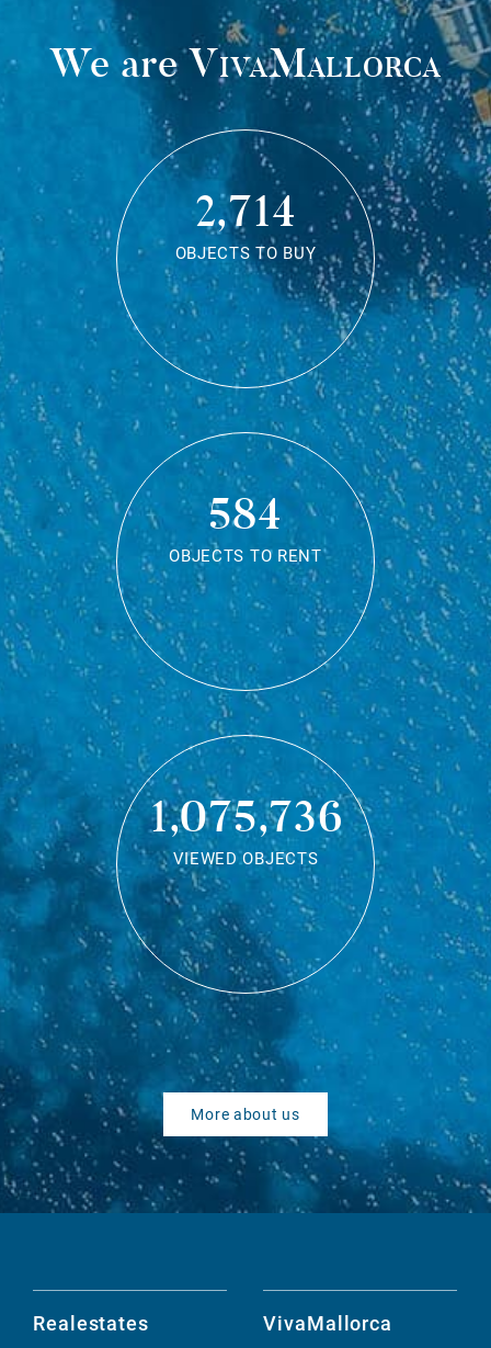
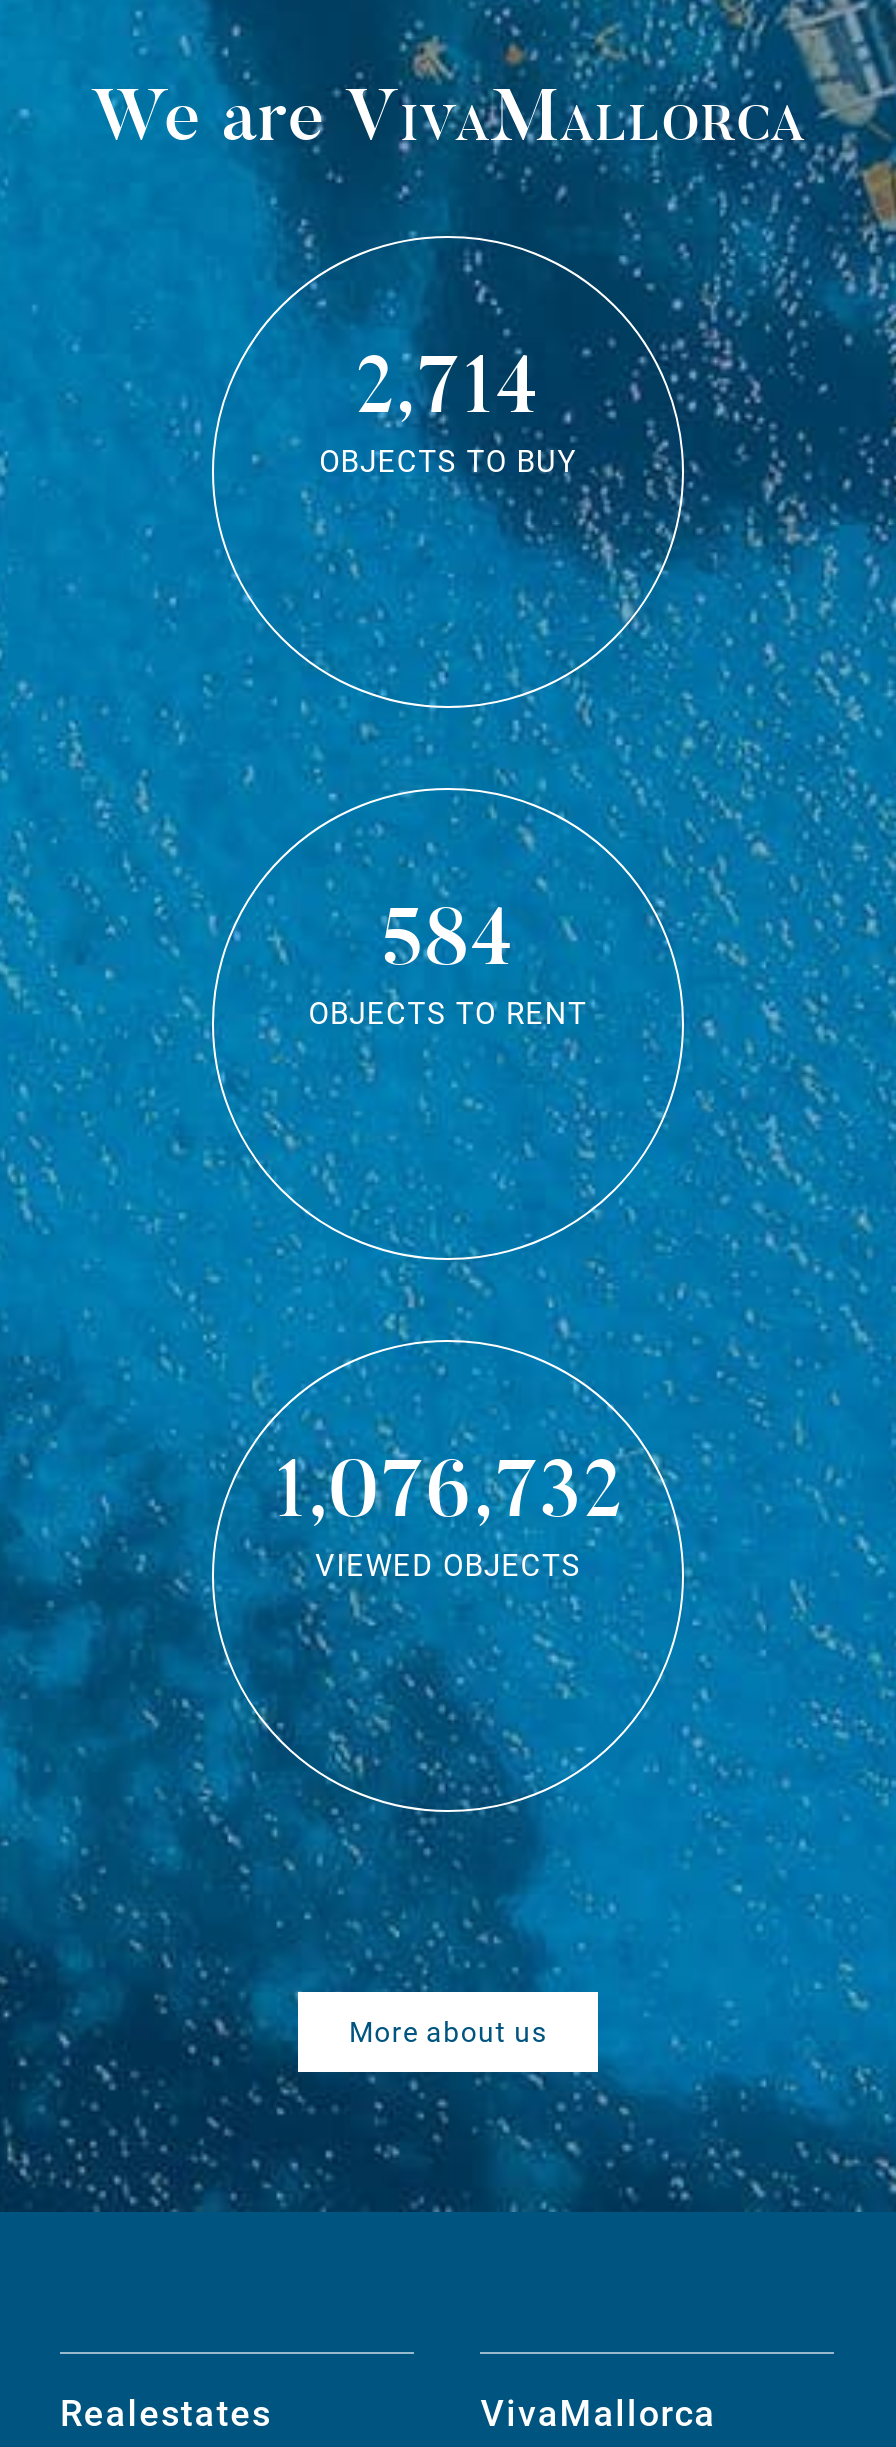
- 1,075,736
+ 1,076,732
